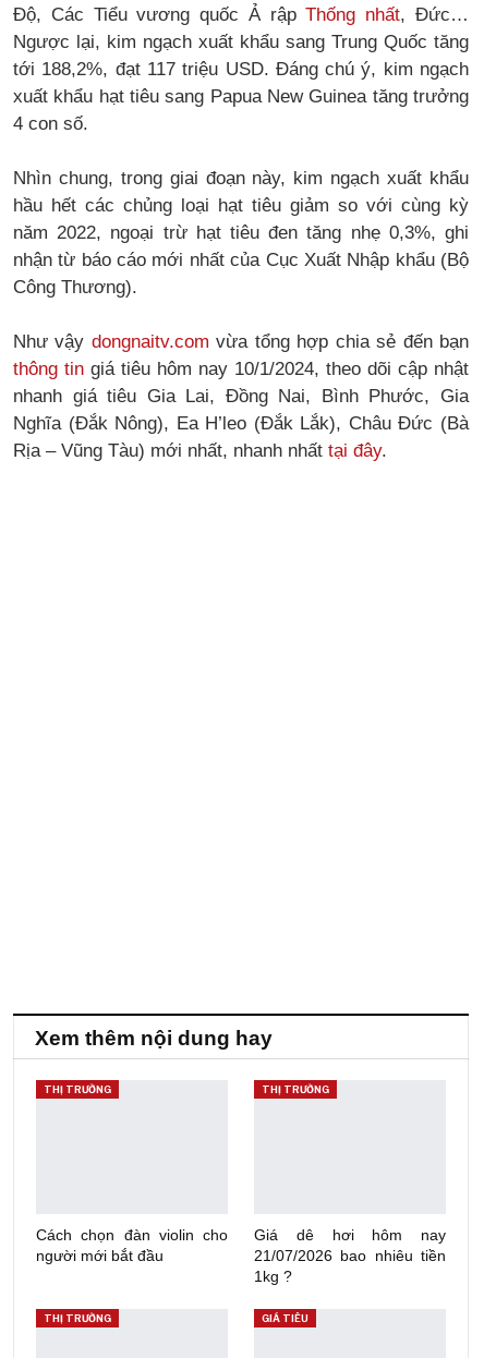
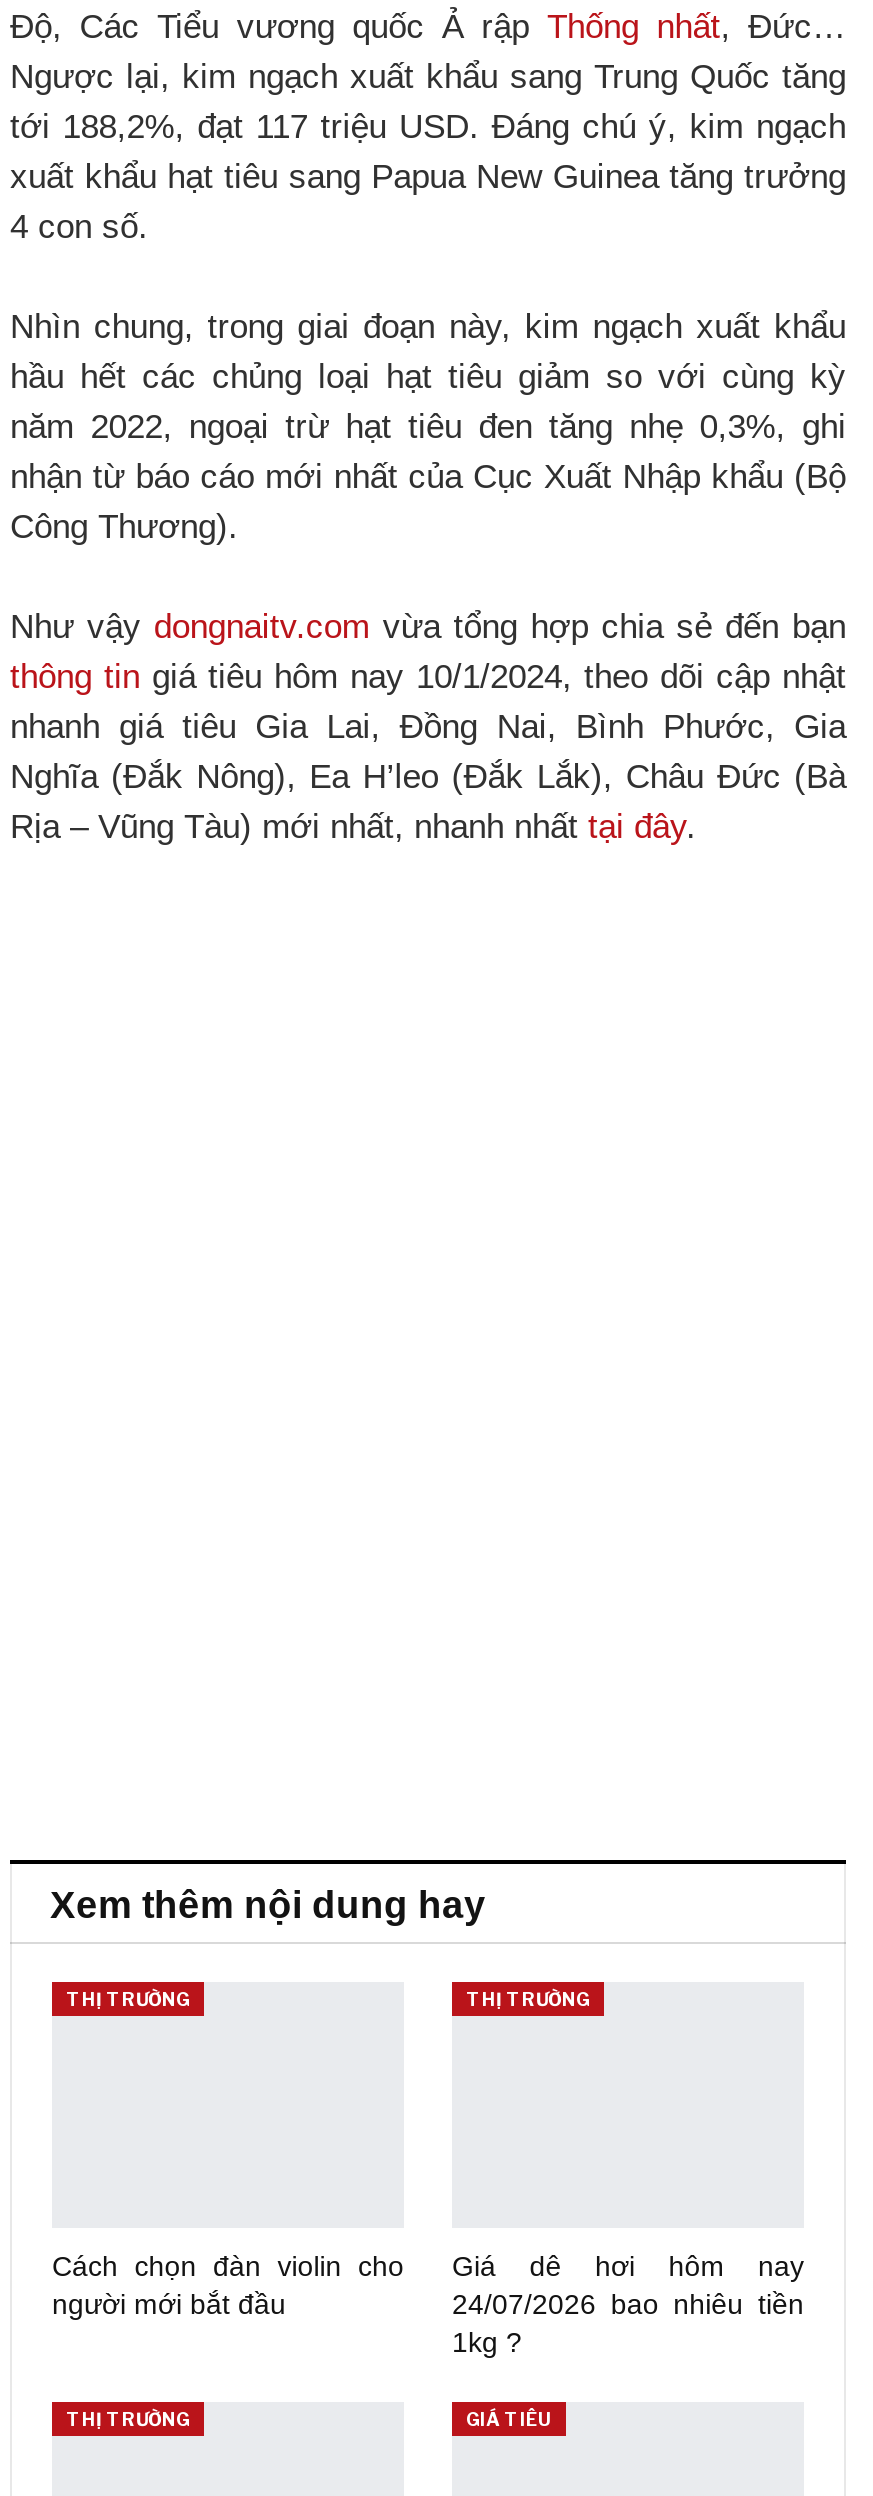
- 21/07/2026 bao nhiêu tiền
+ 24/07/2026 bao nhiêu tiền
